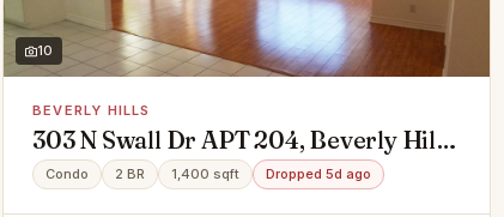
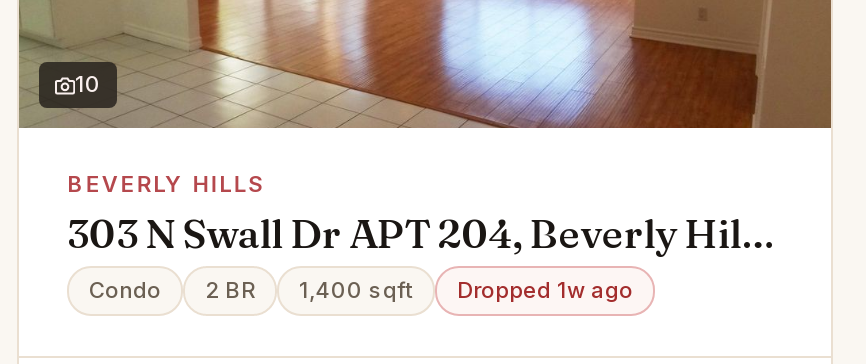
- Dropped 5d ago
+ Dropped 1w ago
